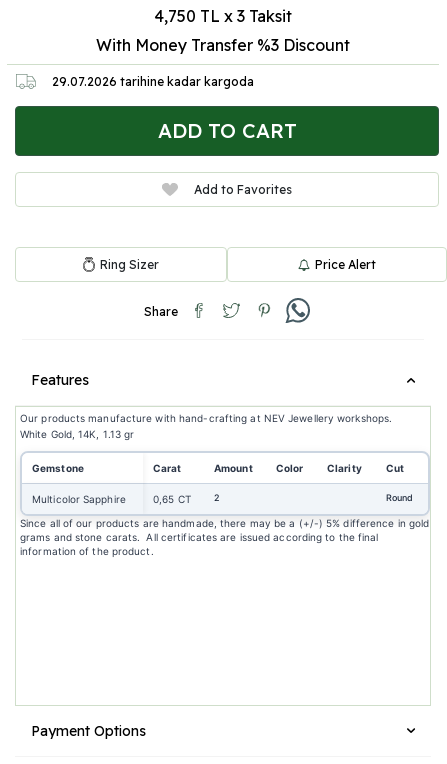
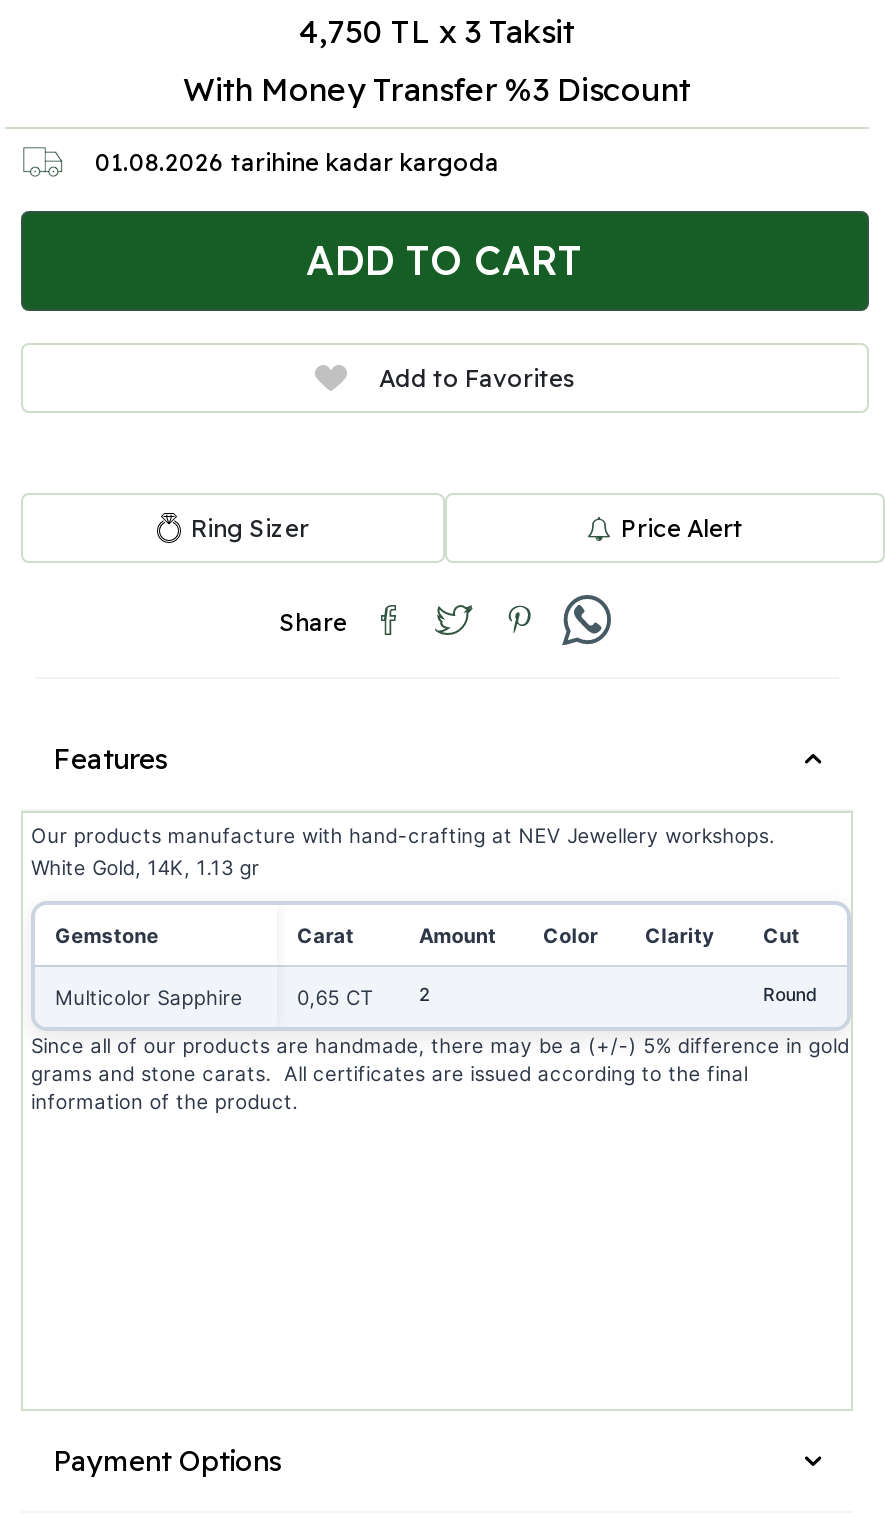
- 29.07.2026 tarihine kadar kargoda
+ 01.08.2026 tarihine kadar kargoda
